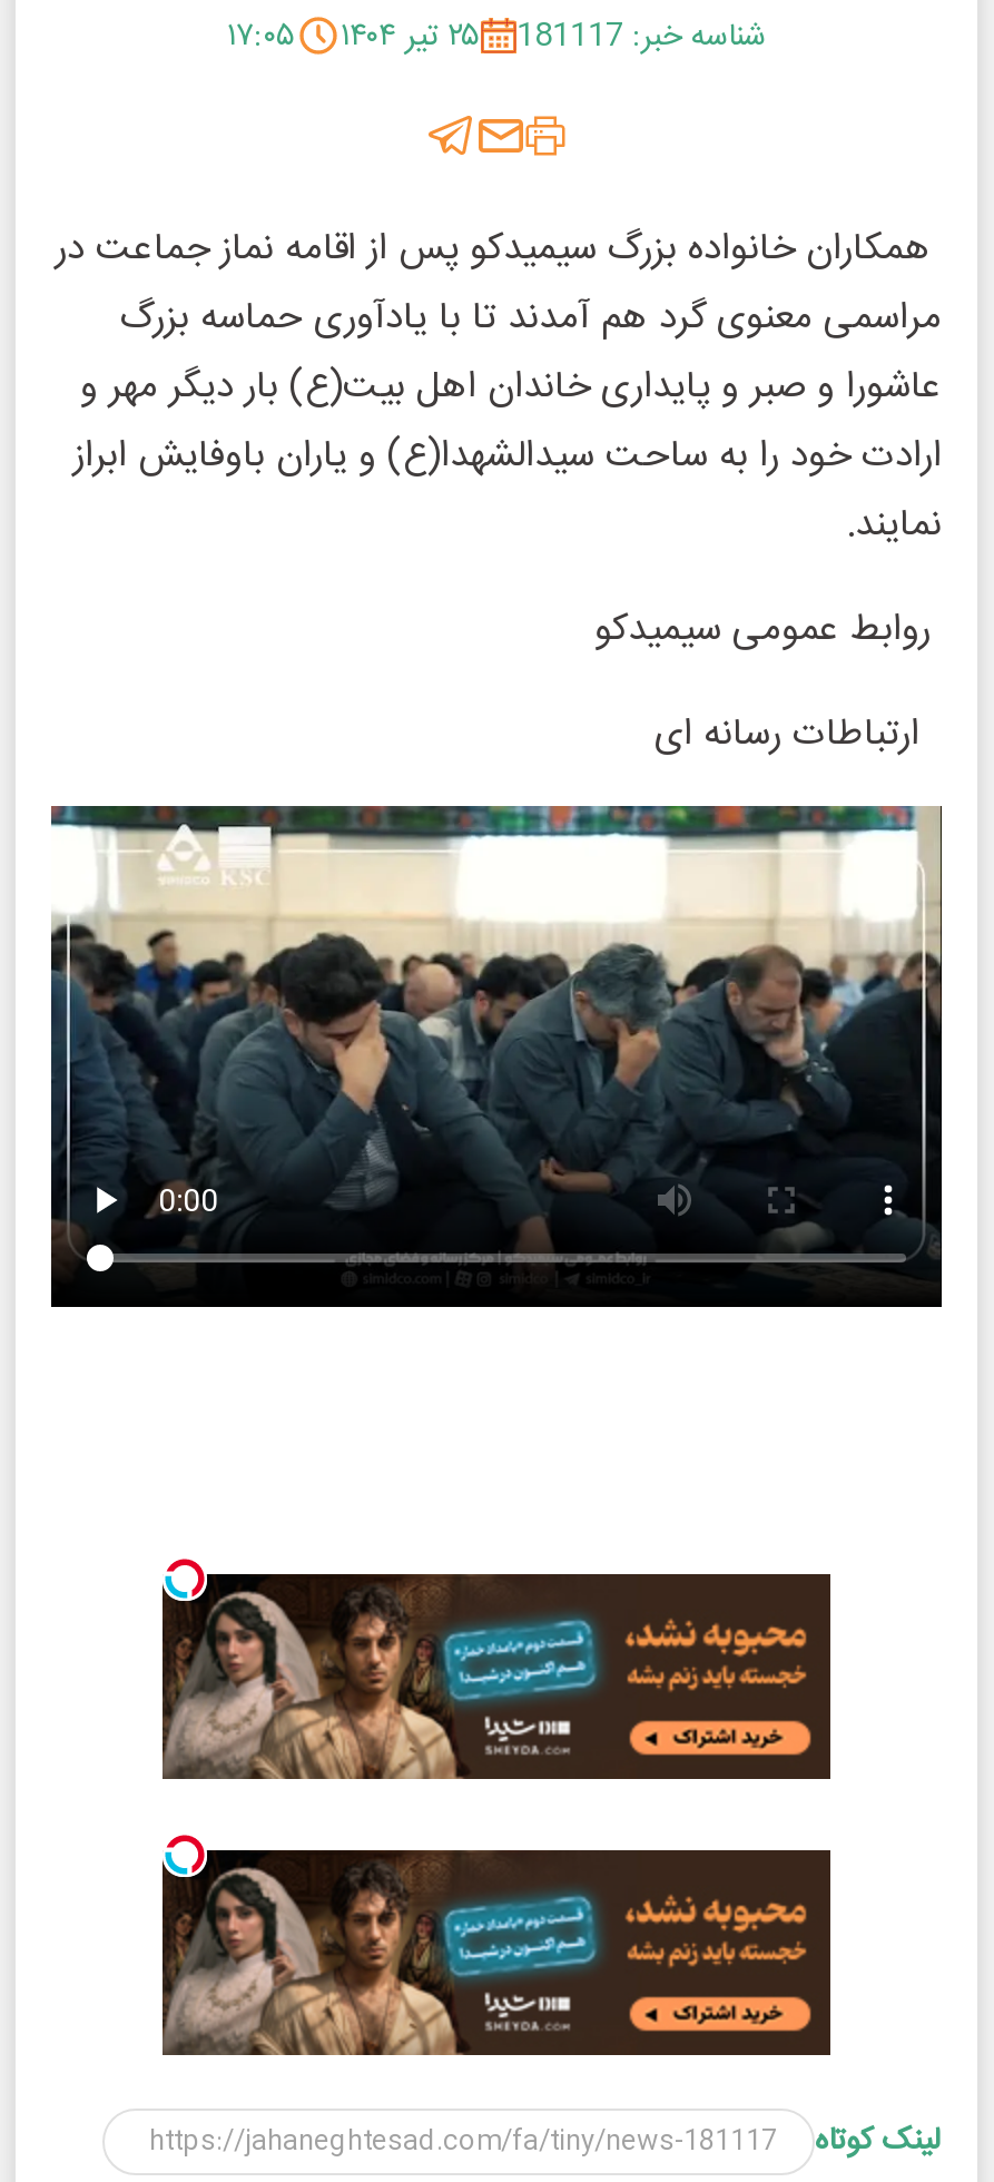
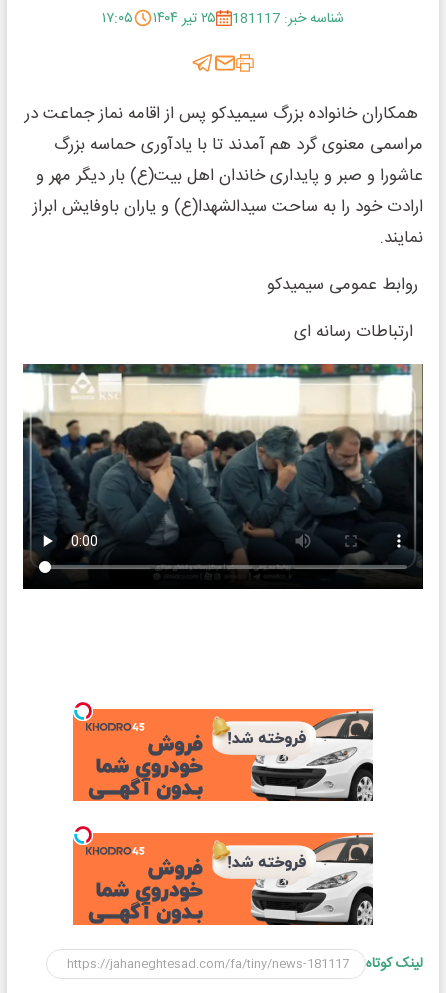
- [image]
+ [image]

- [image]
+ [image]
